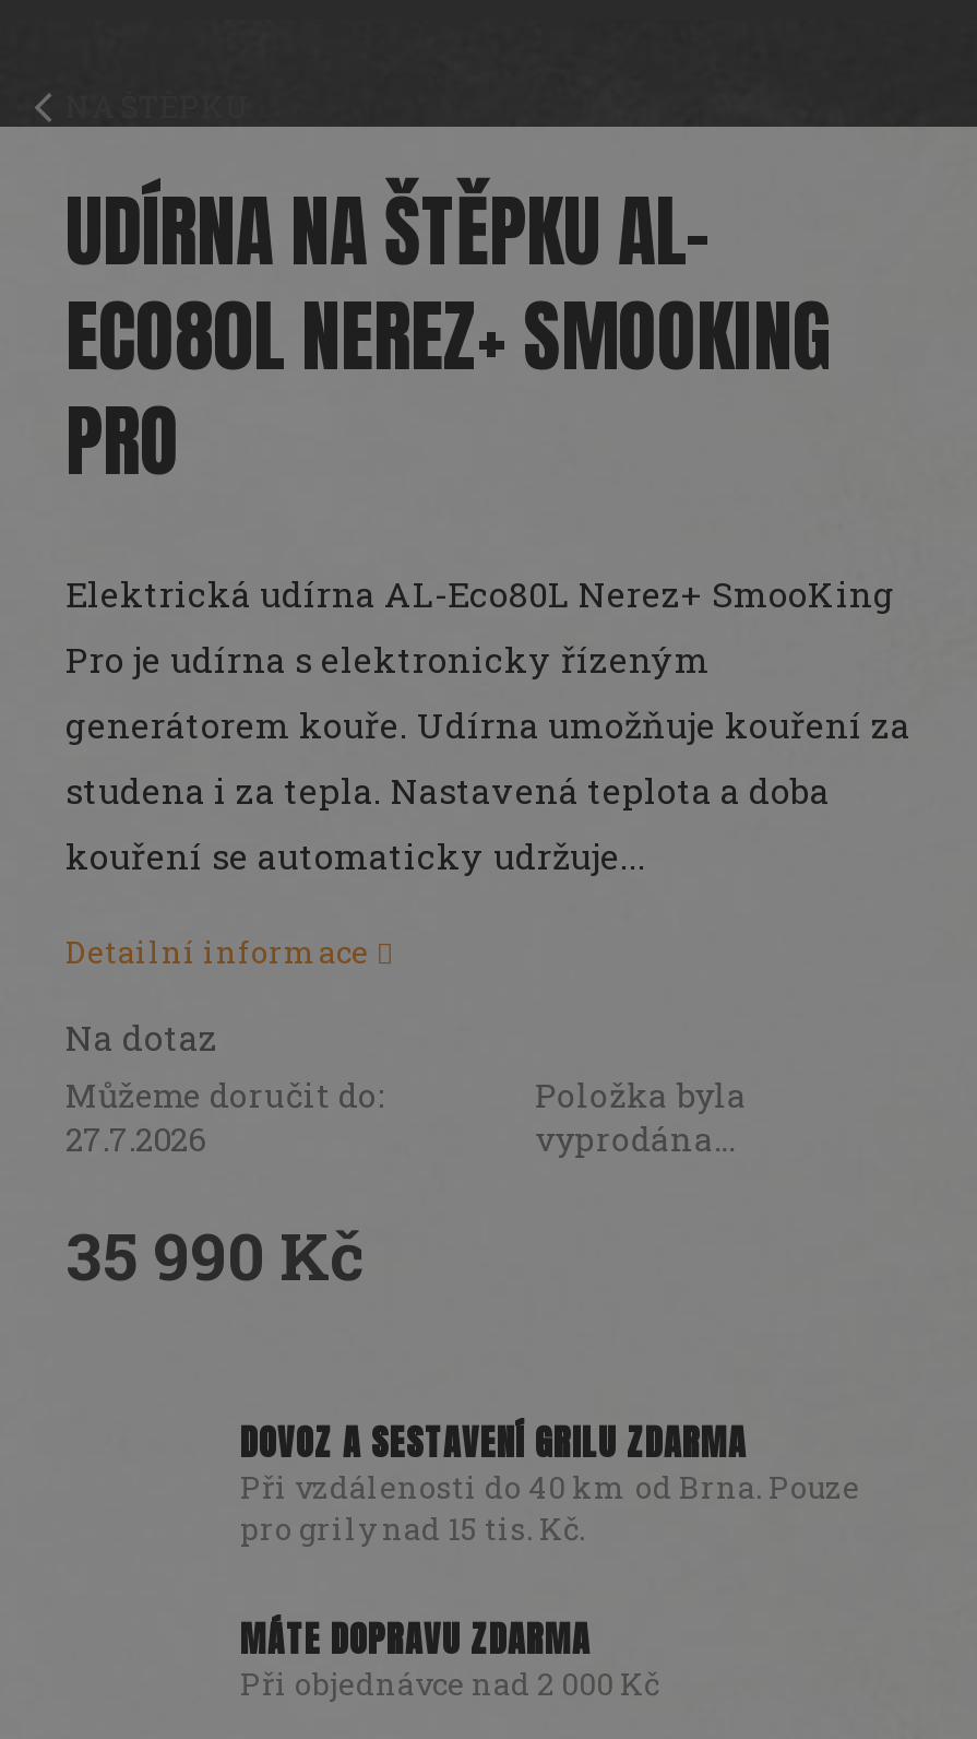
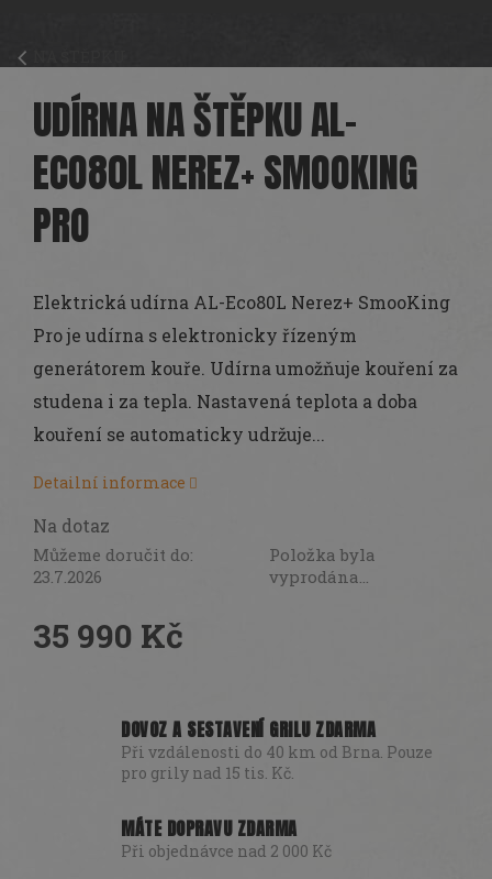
- 27.7.2026
+ 23.7.2026
